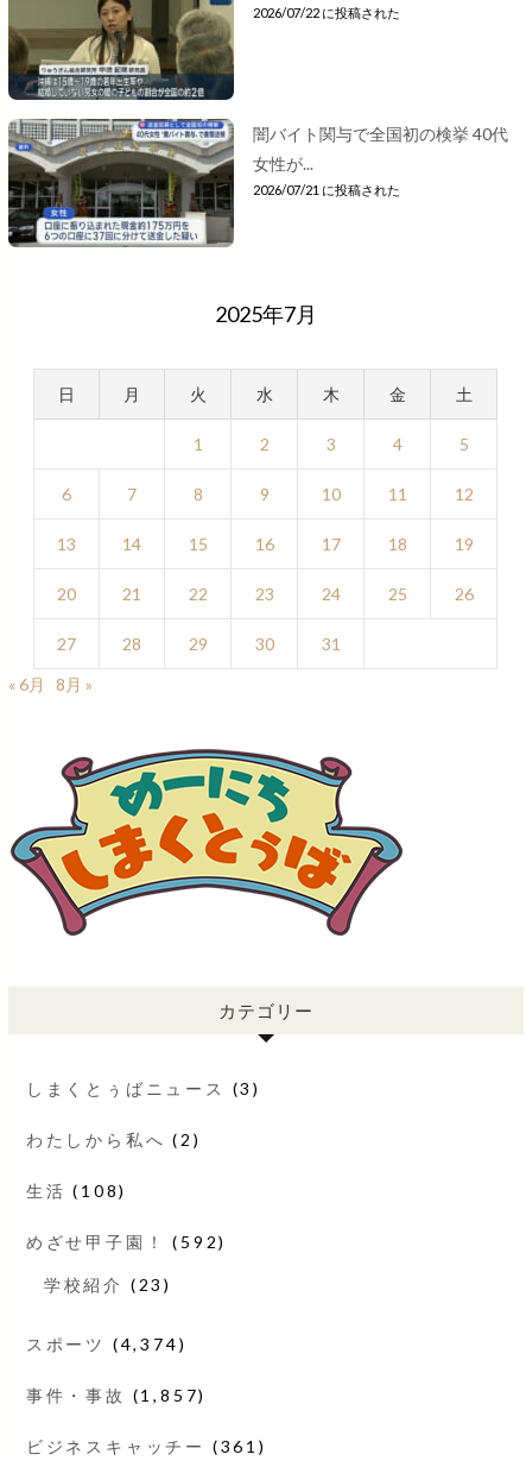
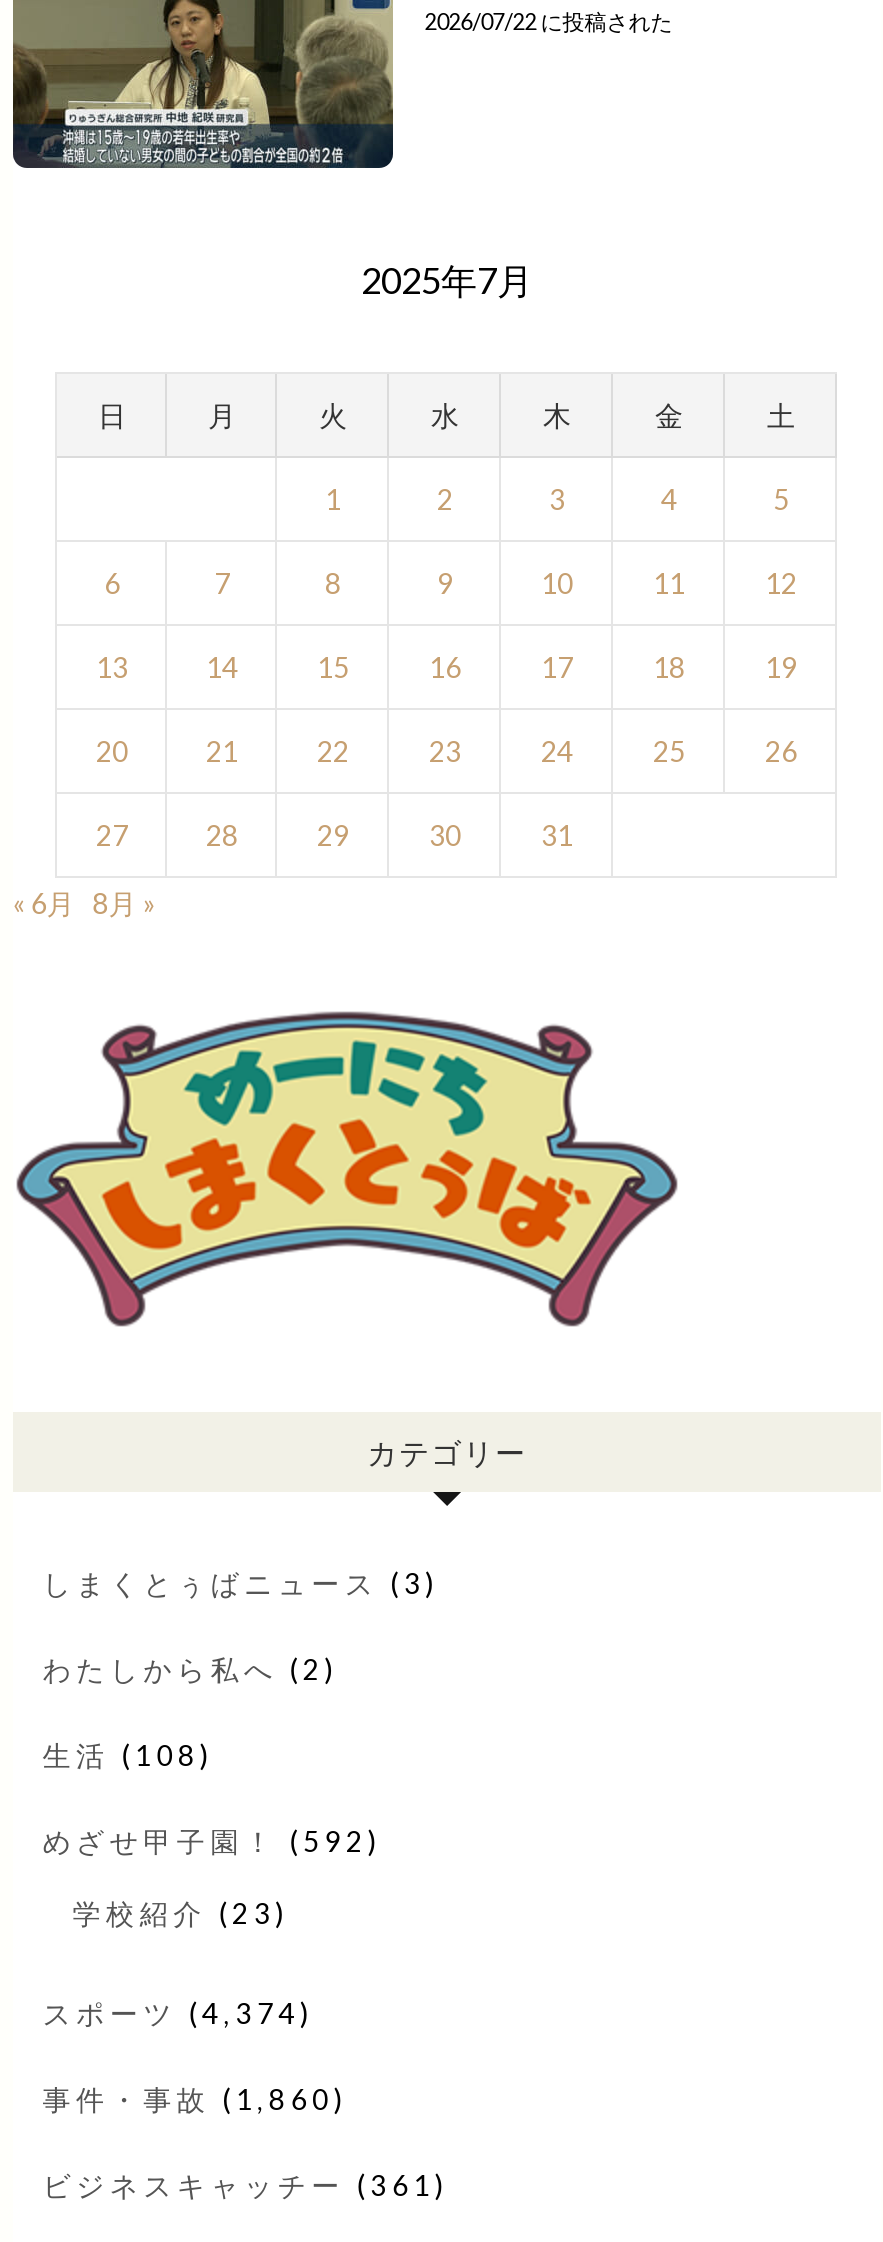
- [image]
- 闇バイト関与で全国初の検挙 40代
- 女性が...
- 2026/07/21 に投稿された

- 事件・事故(1,857)
+ 事件・事故(1,860)
